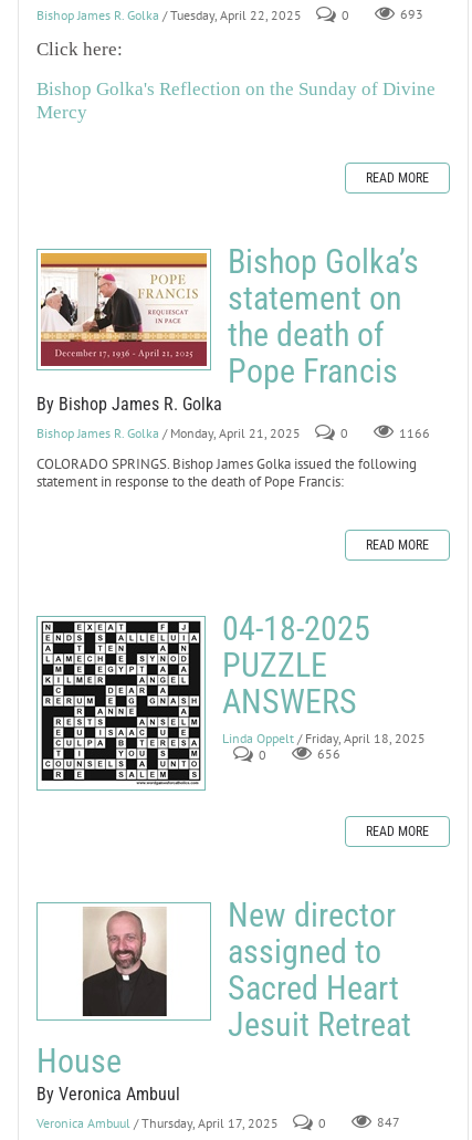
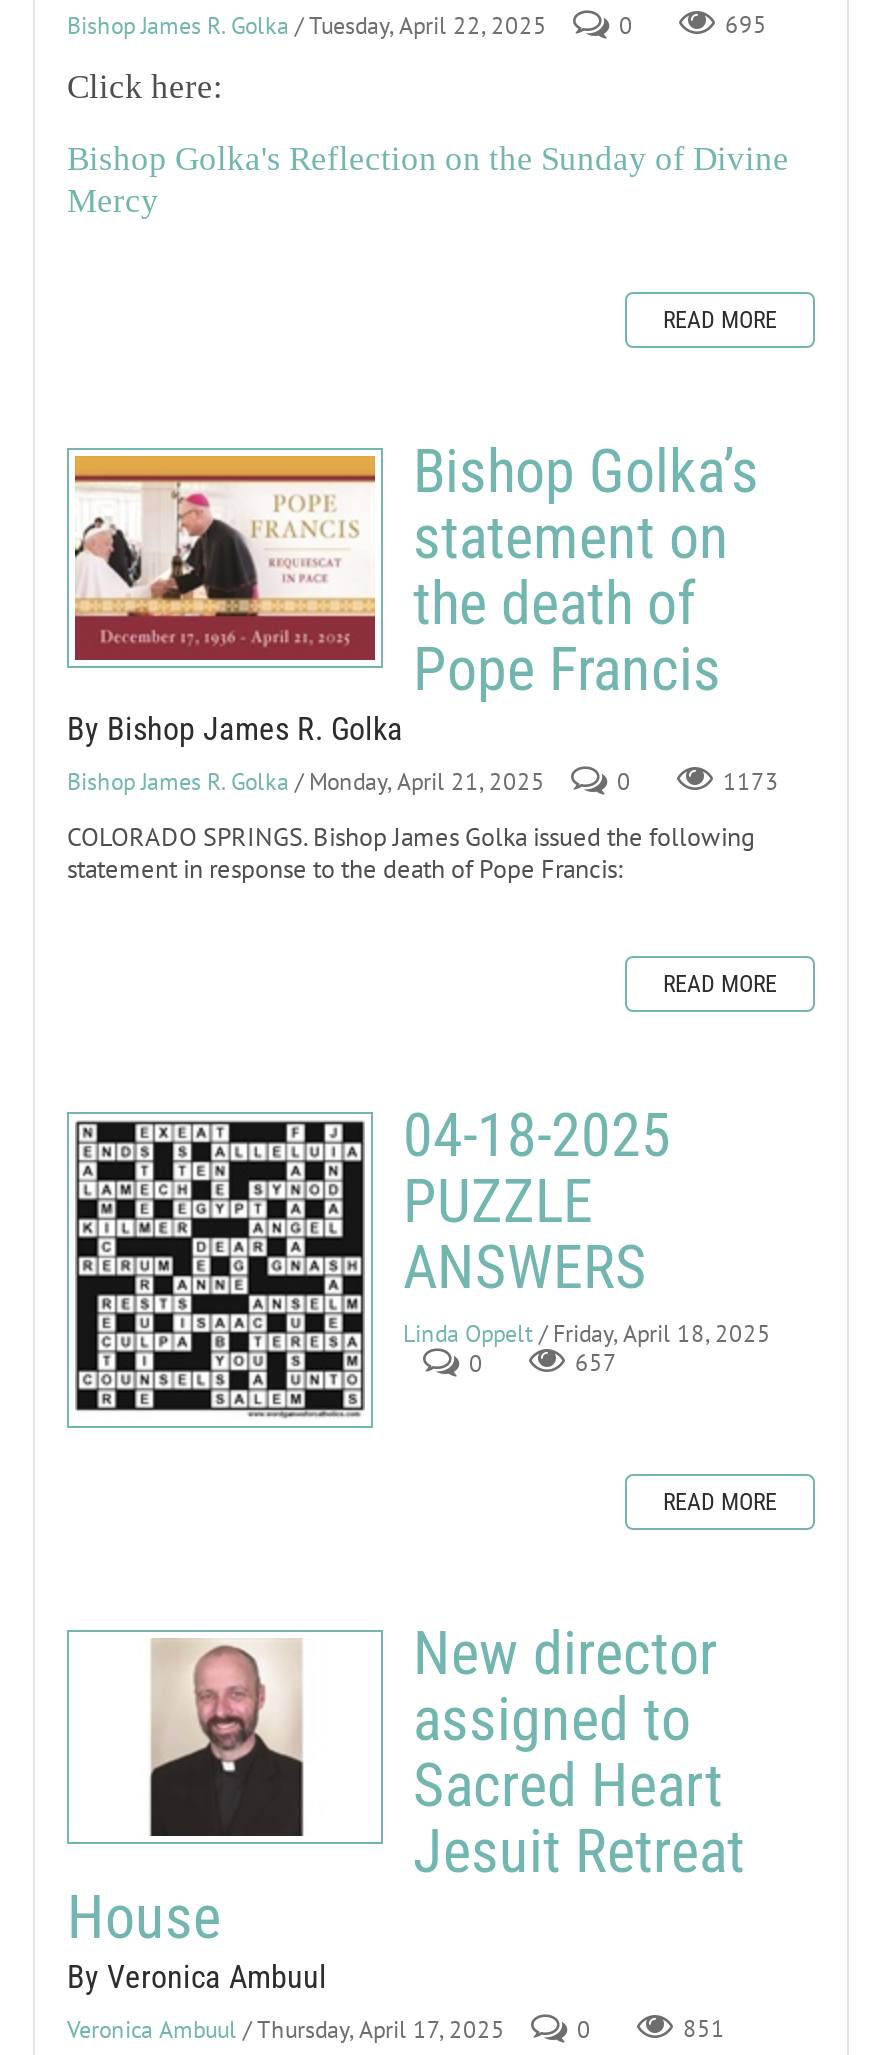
- 693
+ 695

- 1166
+ 1173

- 656
+ 657

- 847
+ 851
